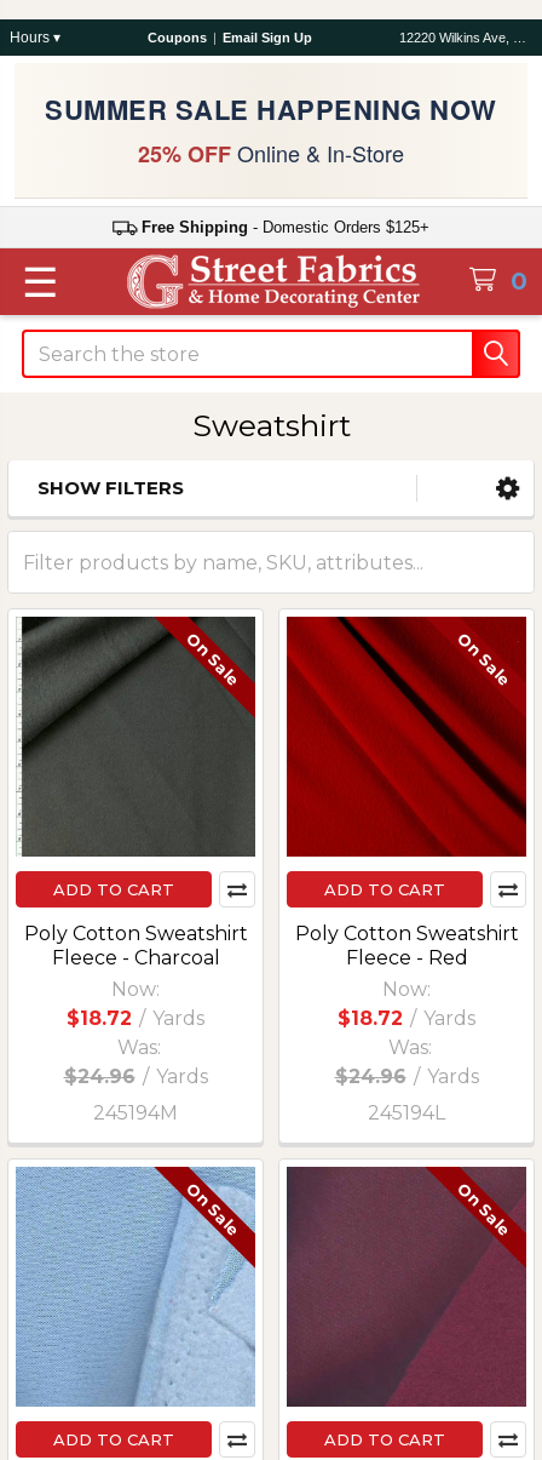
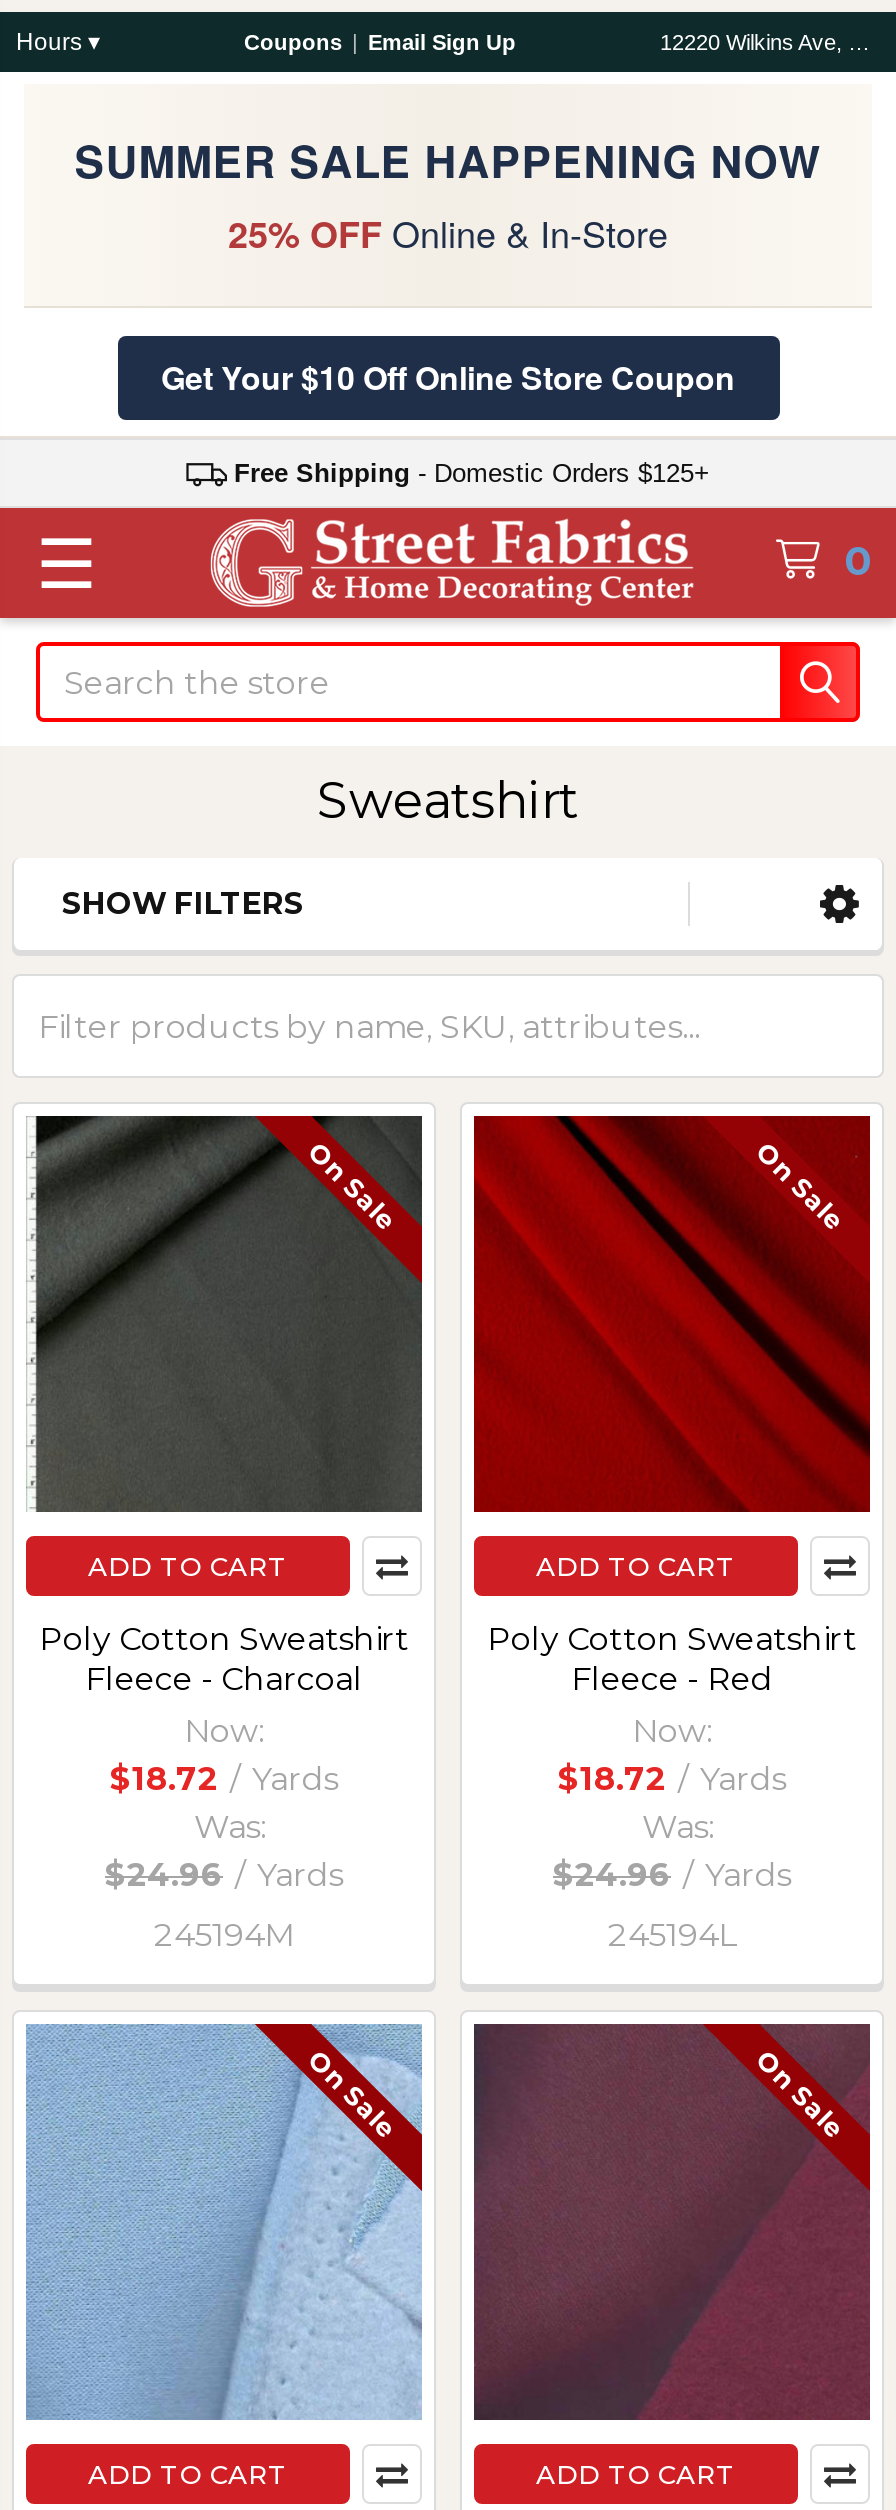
+ Get Your $10 Off Online Store Coupon
